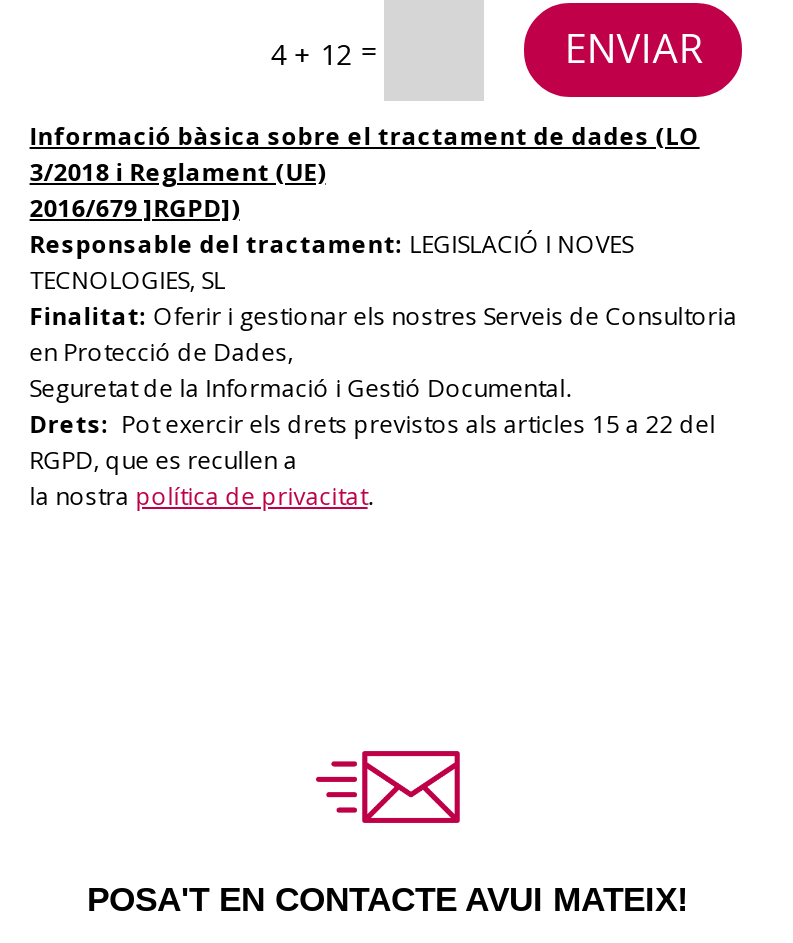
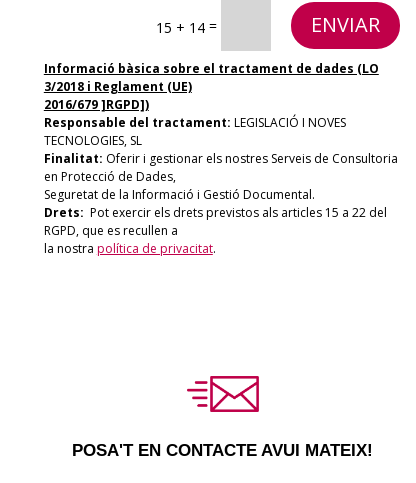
- 4 + 12 =
+ 15 + 14 =
